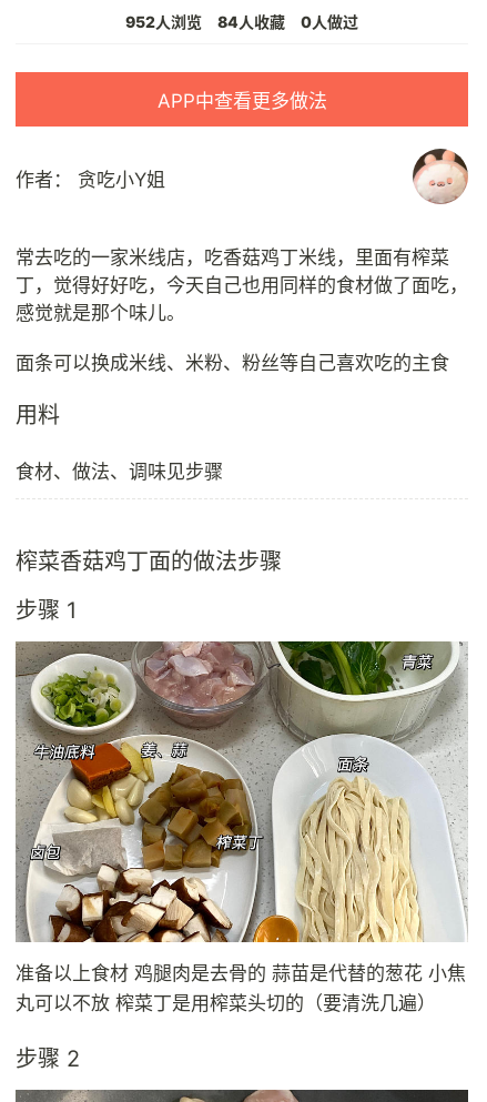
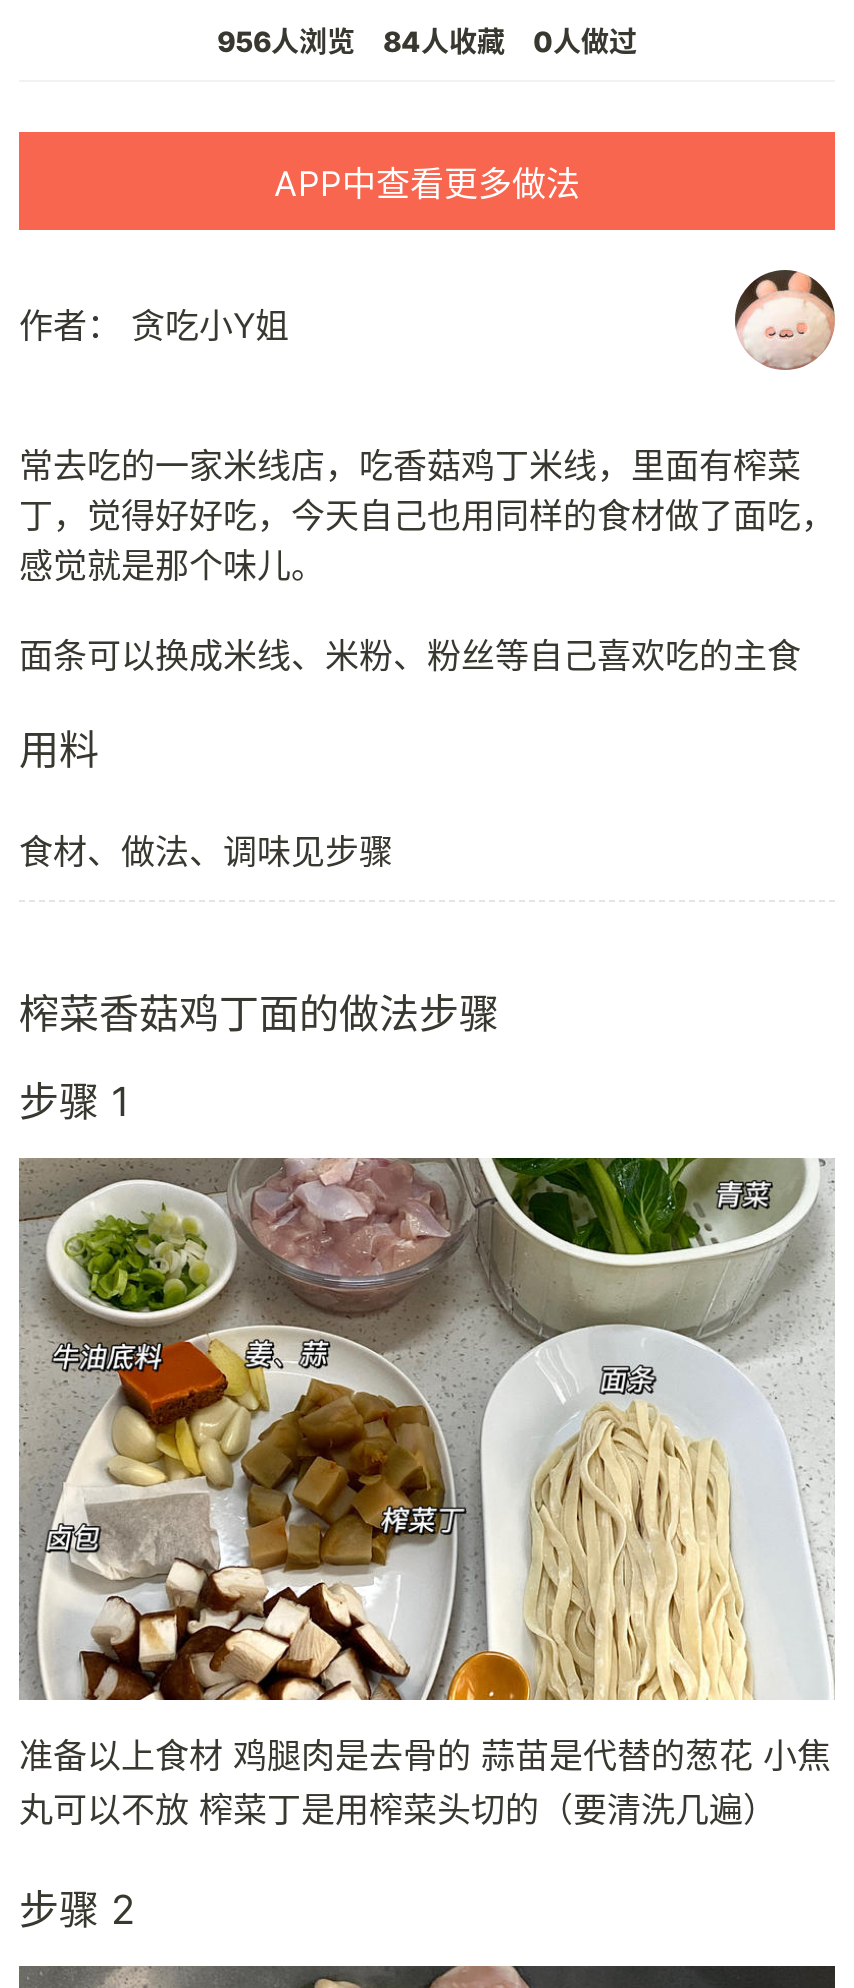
- 952人浏览 84人收藏 0人做过
+ 956人浏览 84人收藏 0人做过
